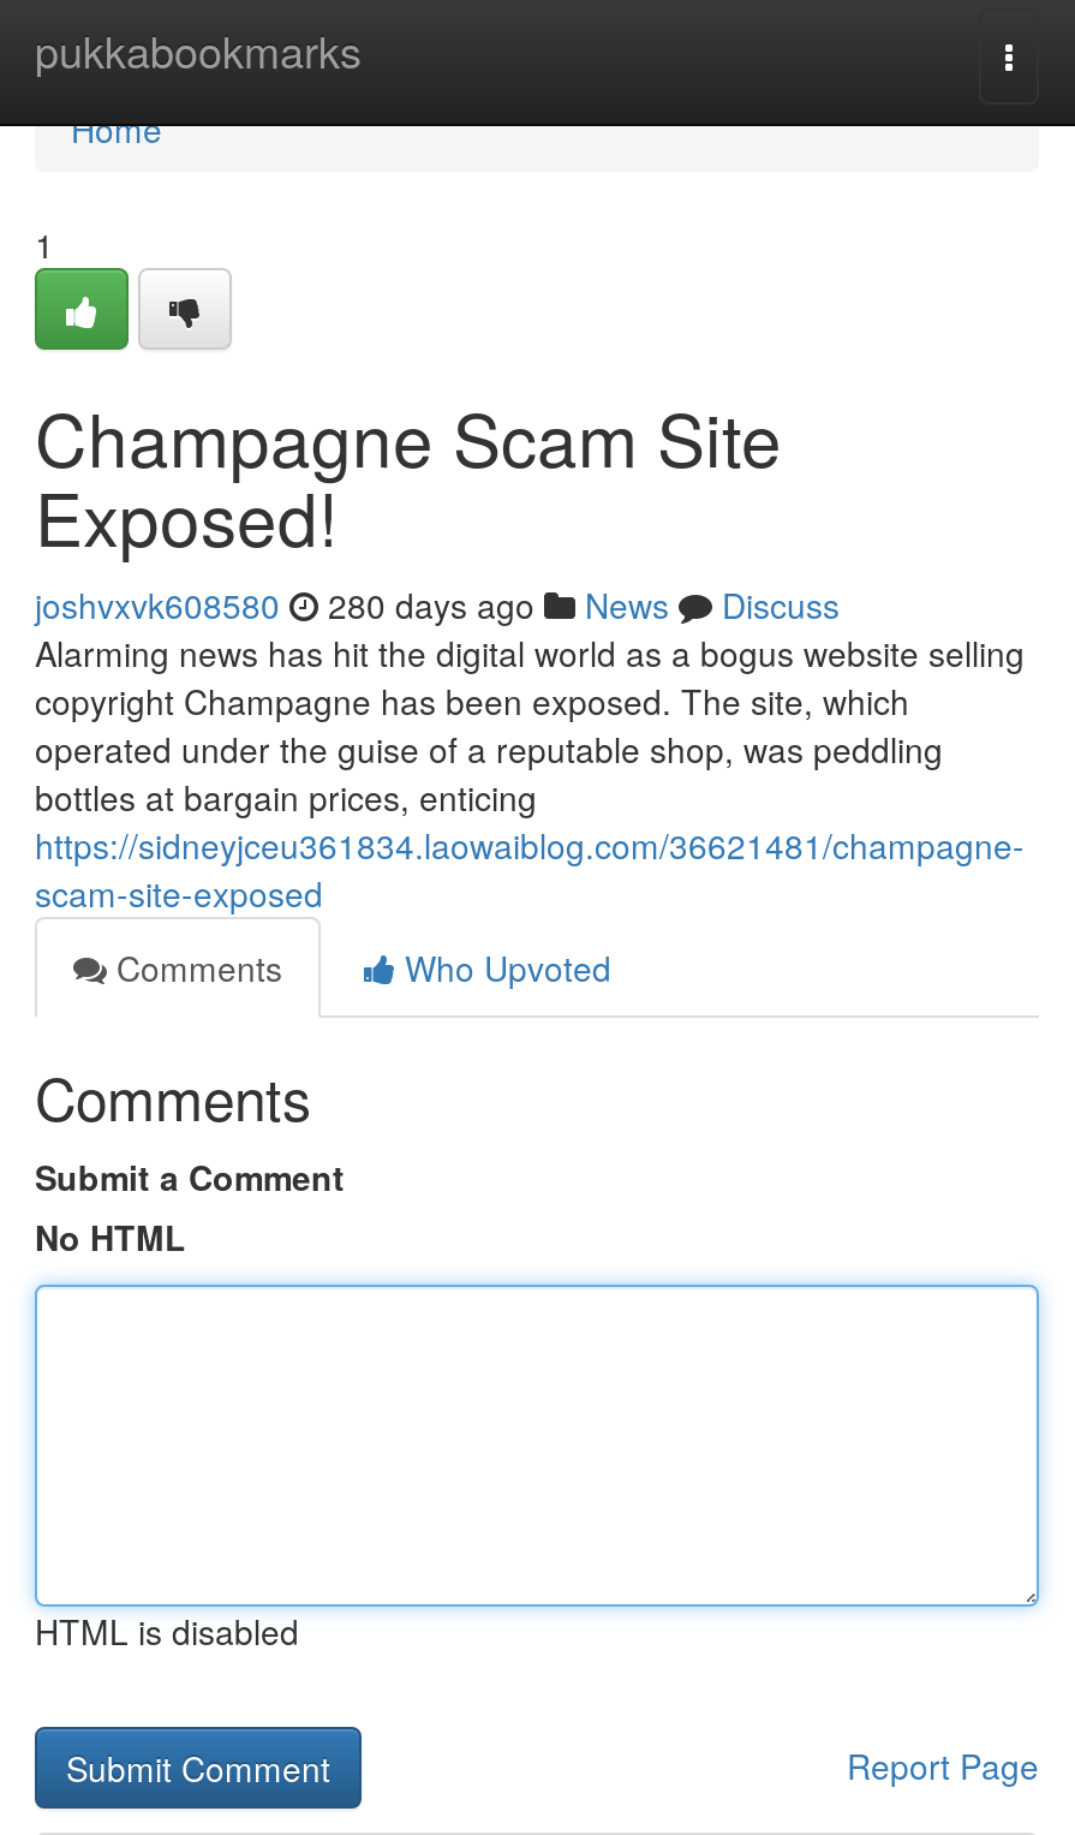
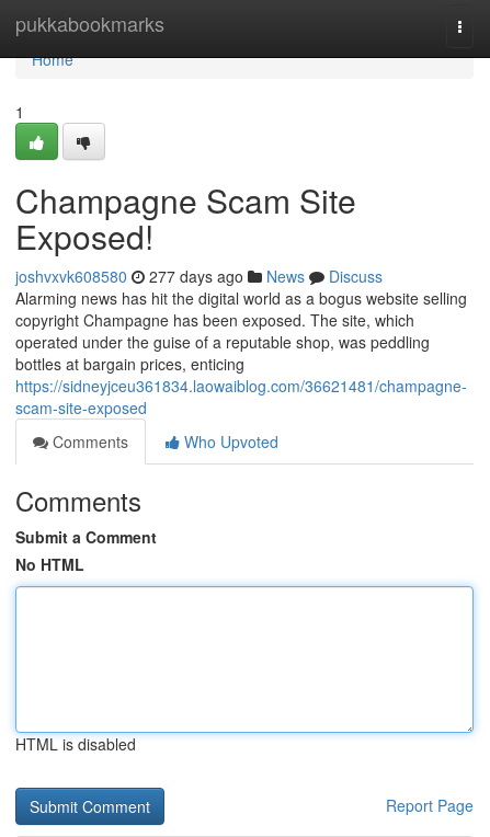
- joshvxvk608580 280 days ago News Discuss
+ joshvxvk608580 277 days ago News Discuss
